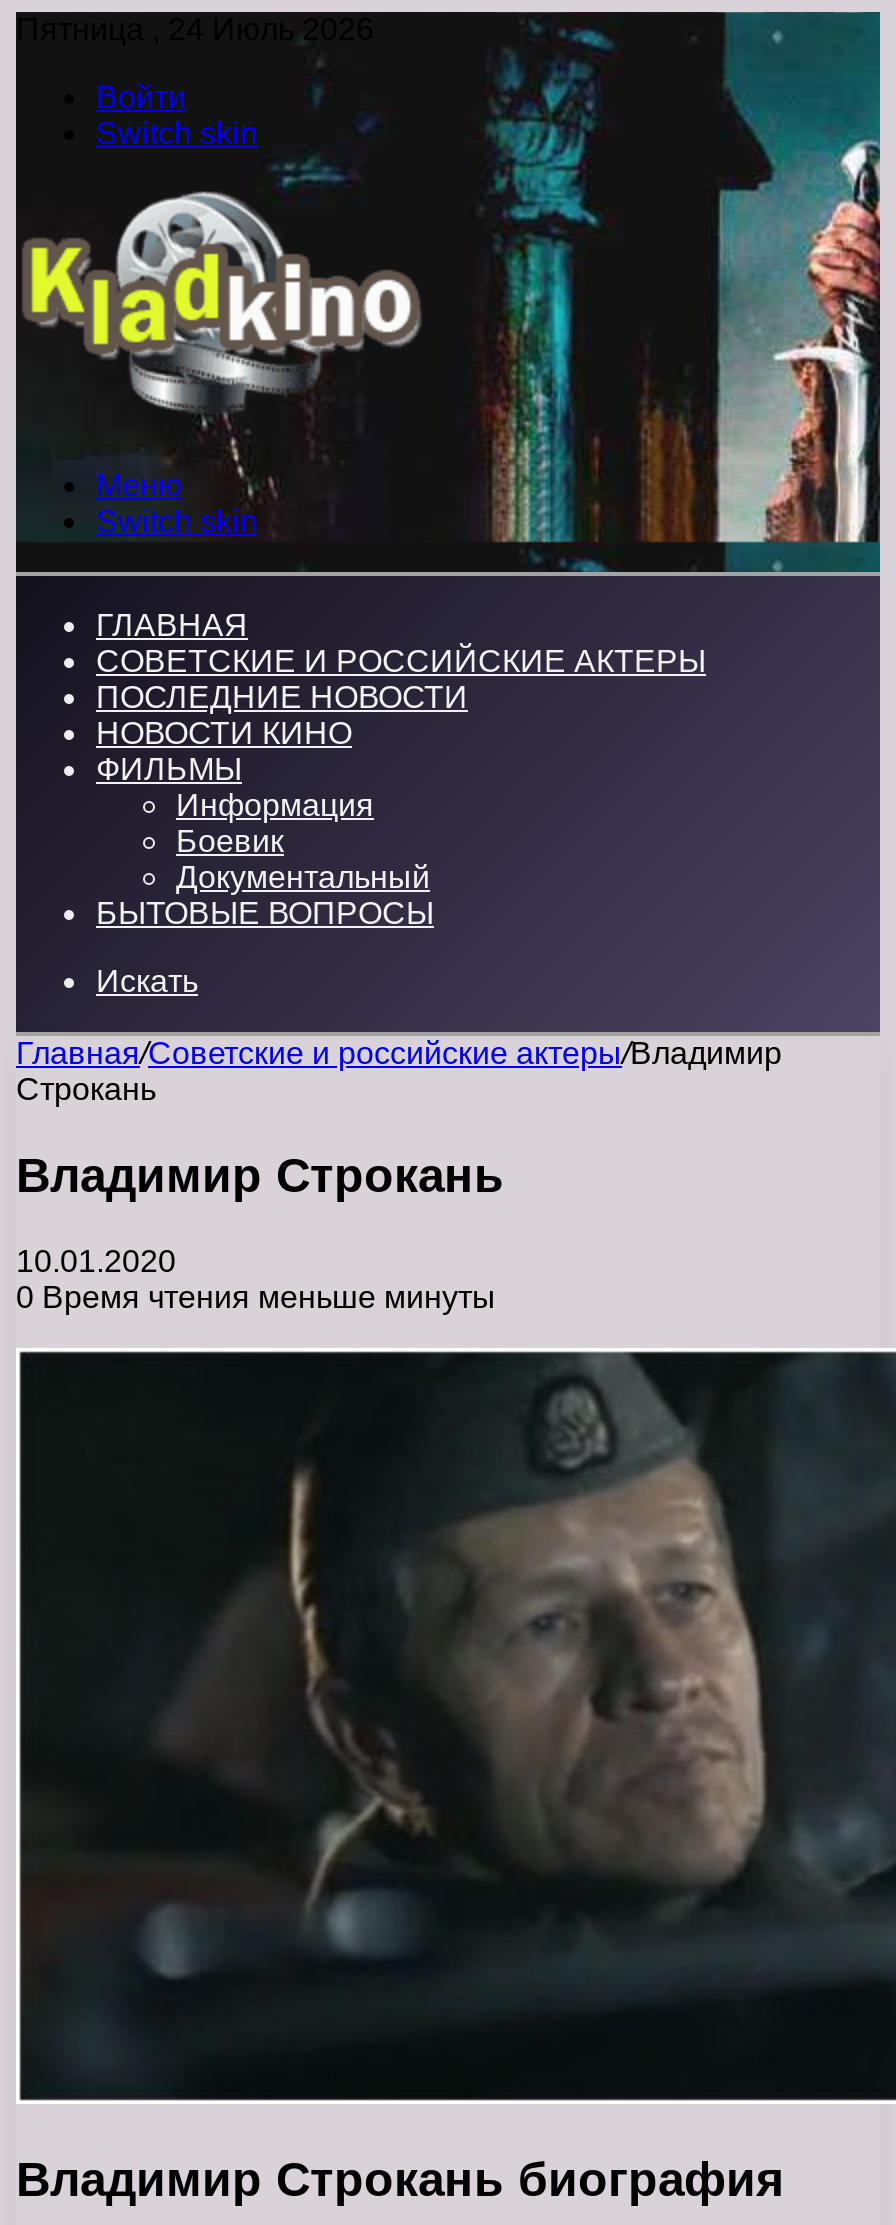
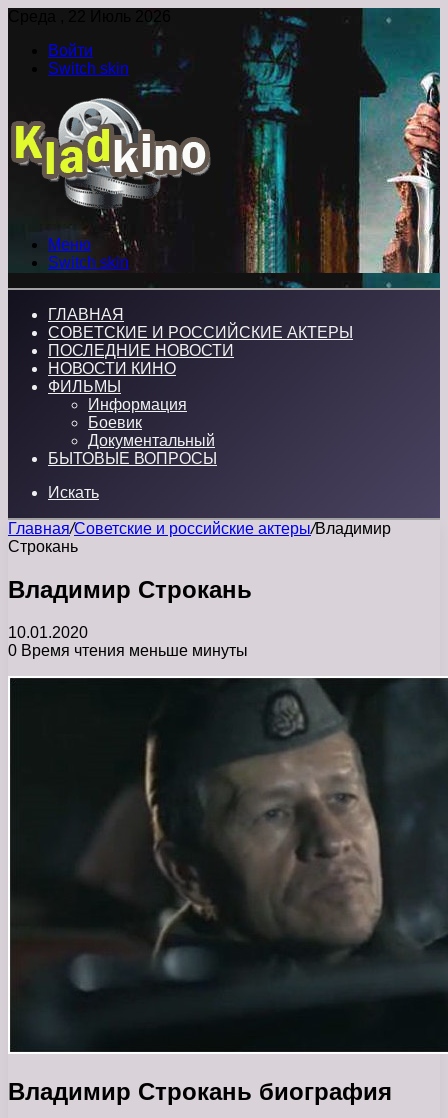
- Пятница , 24 Июль 2026
+ Среда , 22 Июль 2026
